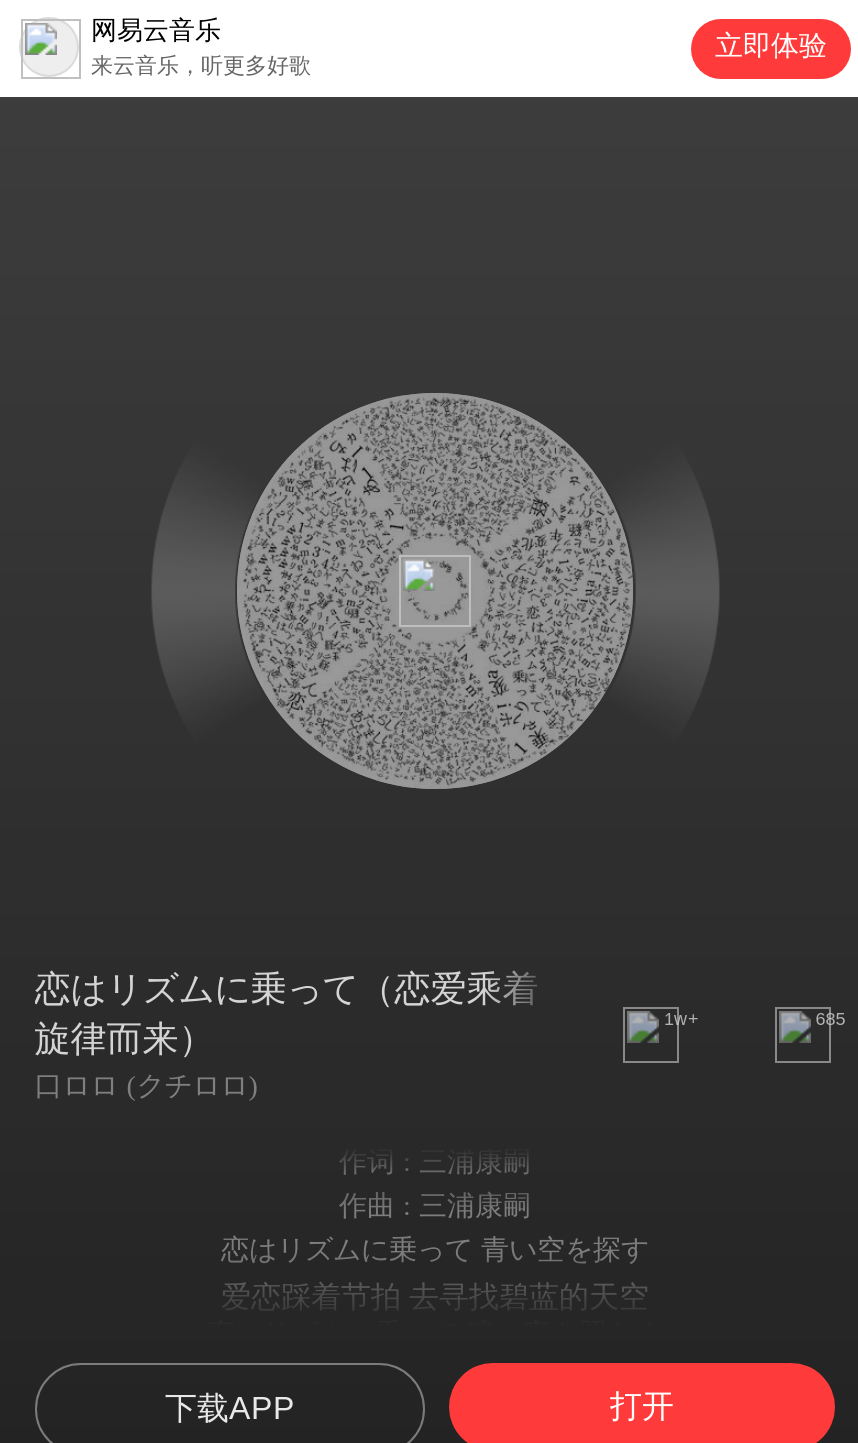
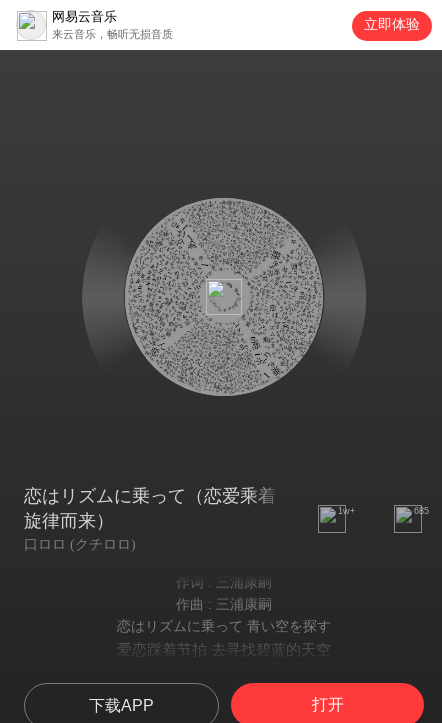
- 来云音乐，听更多好歌
+ 来云音乐，畅听无损音质
